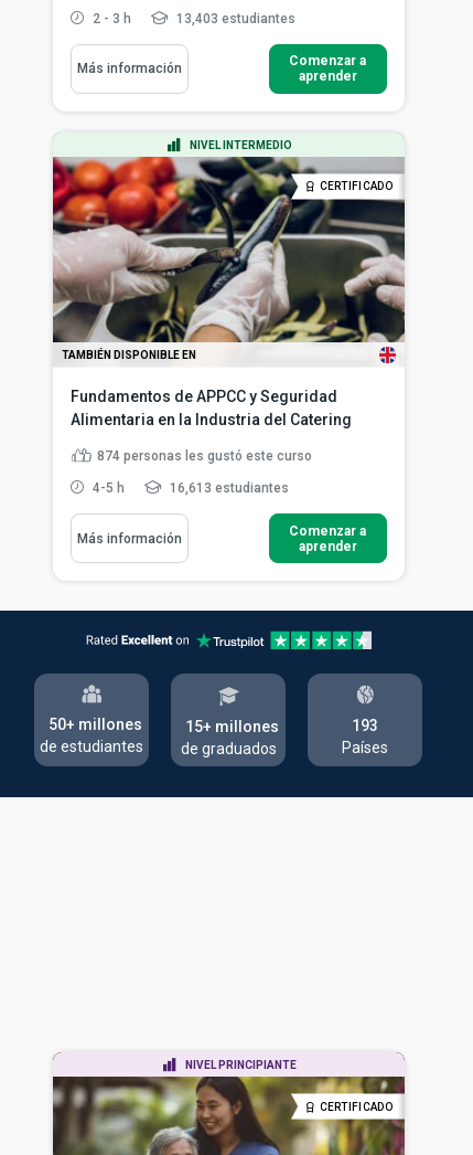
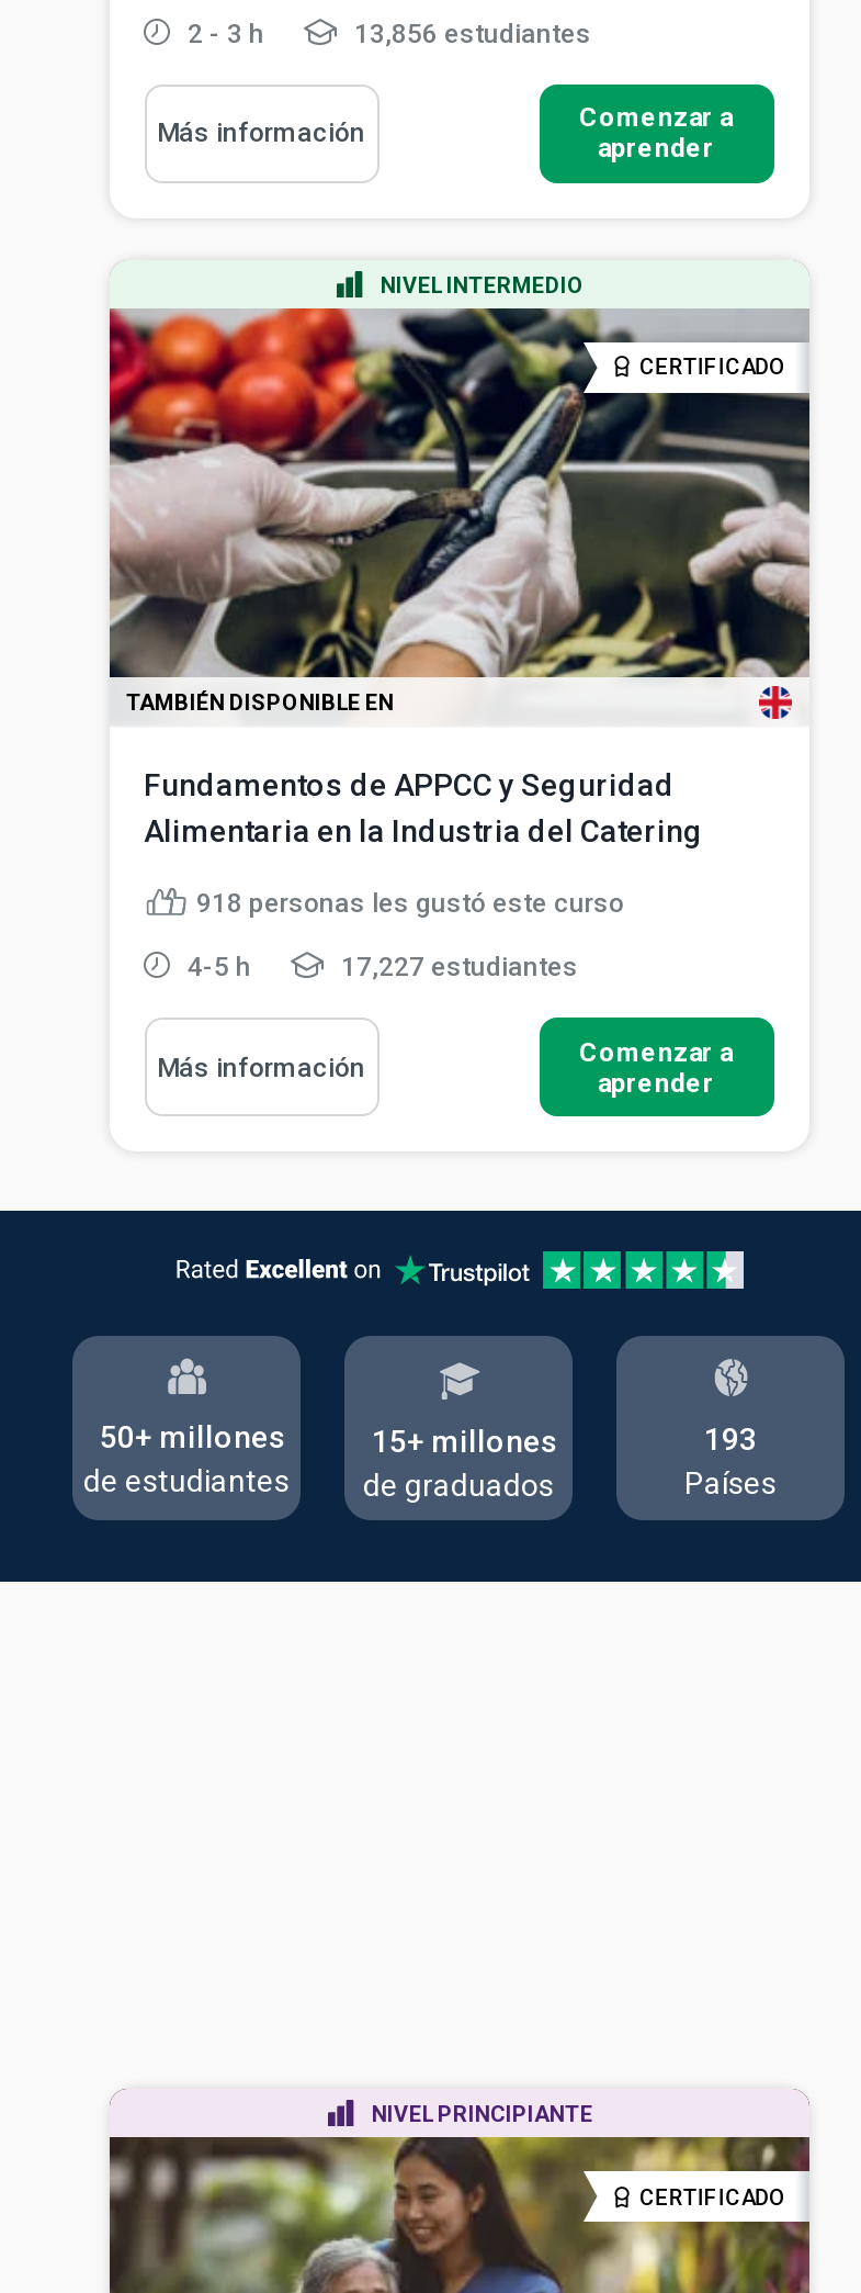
- 13,403 estudiantes
+ 13,856 estudiantes

- 874 personas les gustó este curso
+ 918 personas les gustó este curso

- 16,613 estudiantes
+ 17,227 estudiantes
